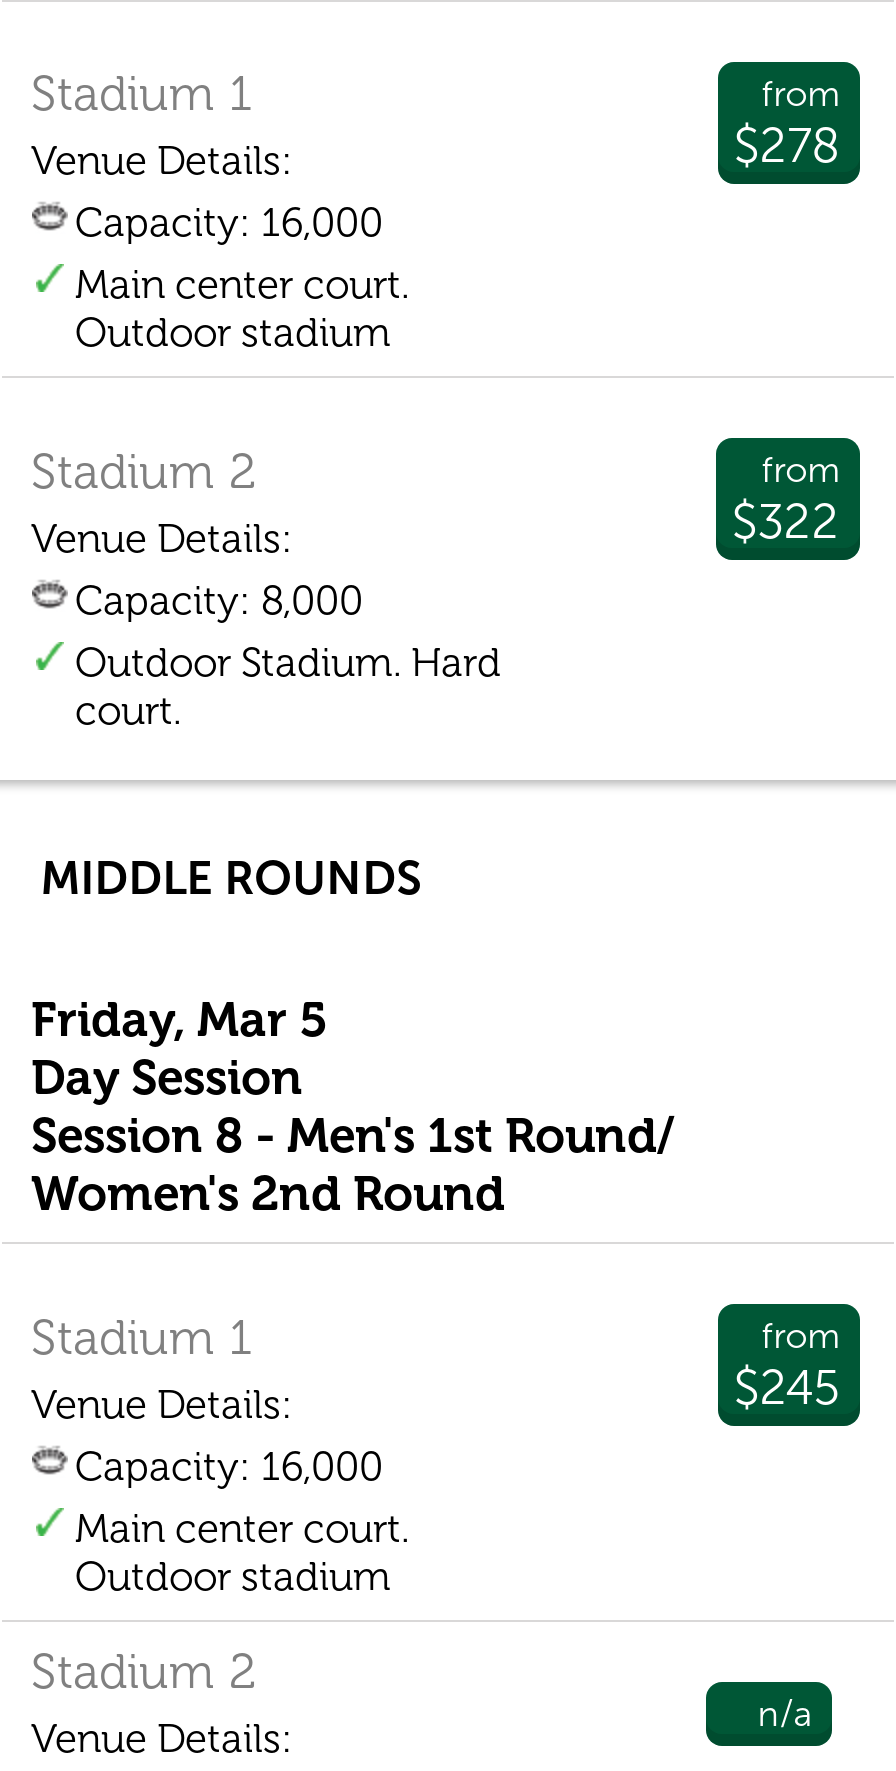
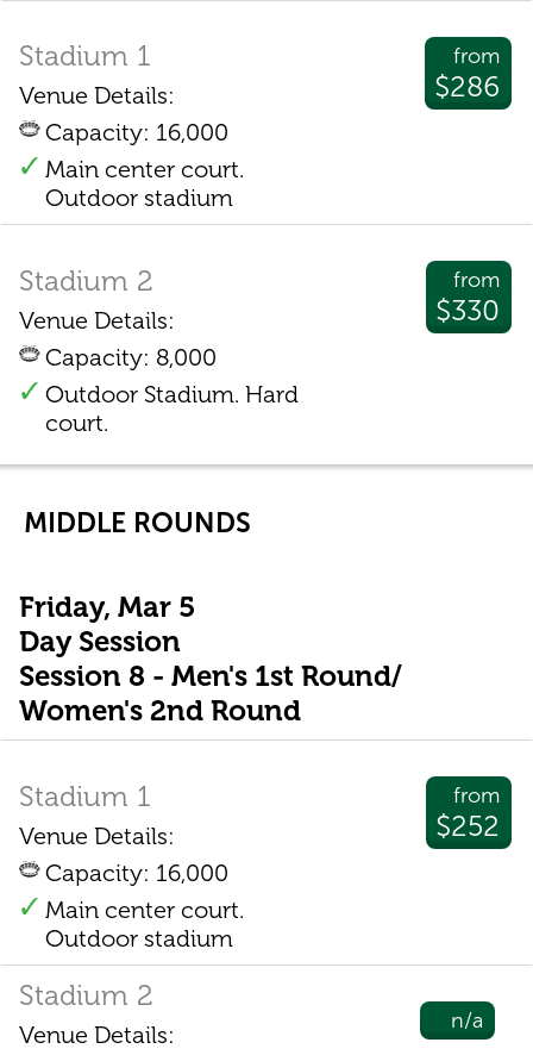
- $278
+ $286

- $322
+ $330

- $245
+ $252
